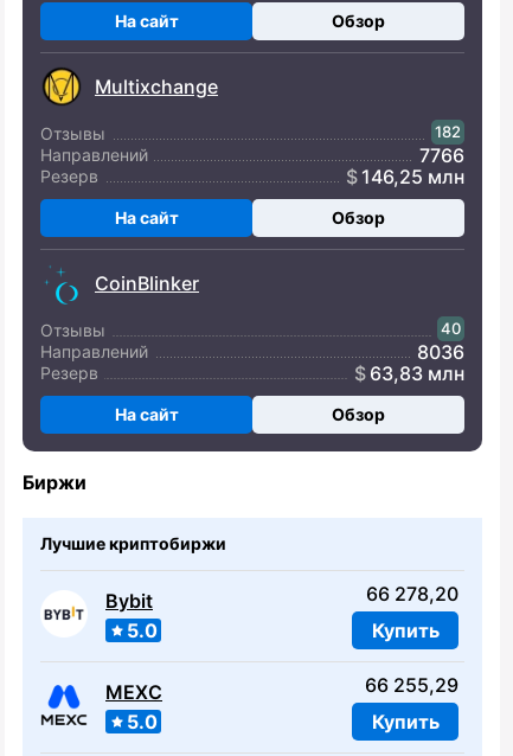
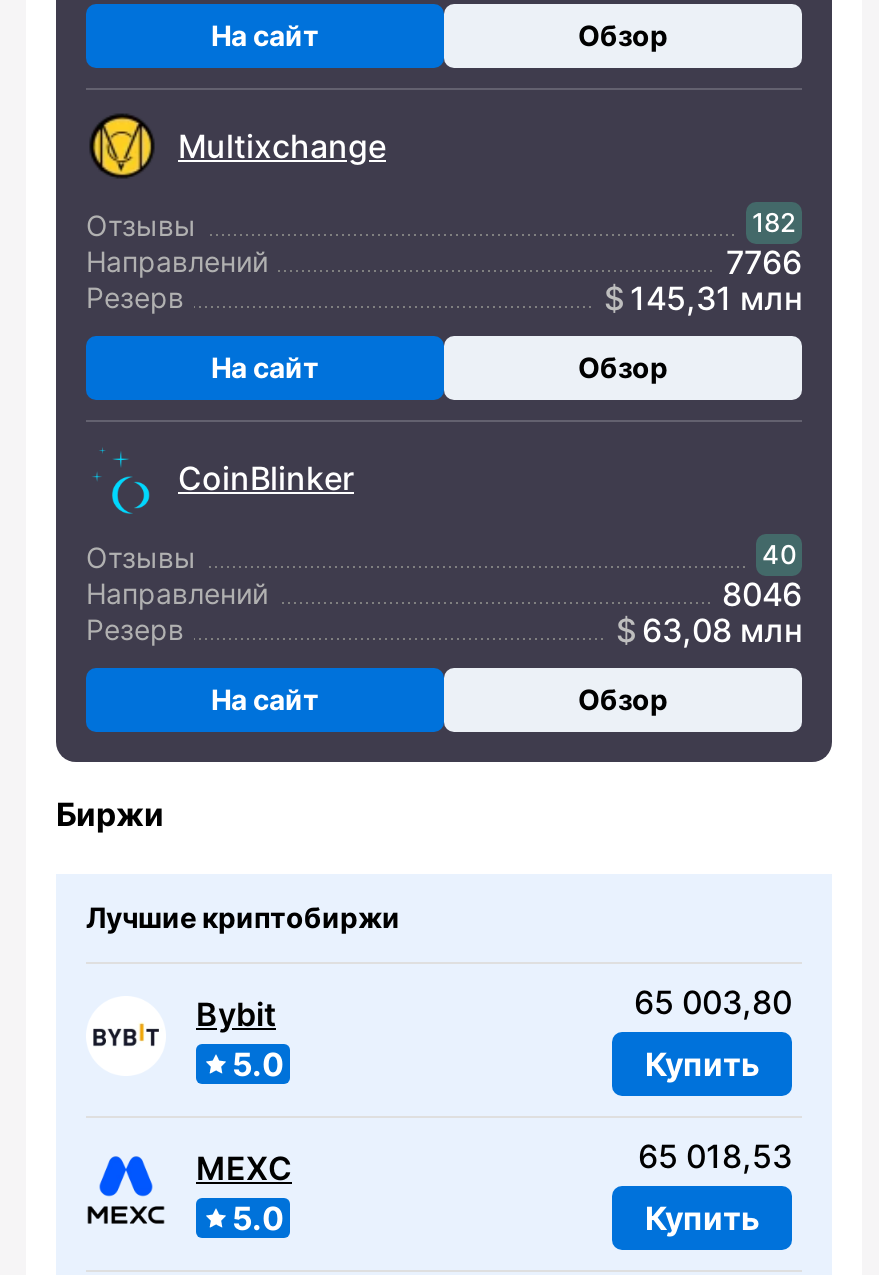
- 146,25 млн
+ 145,31 млн

- 8036
+ 8046

- 63,83 млн
+ 63,08 млн

- 66 278,20
+ 65 003,80

- 66 255,29
+ 65 018,53
